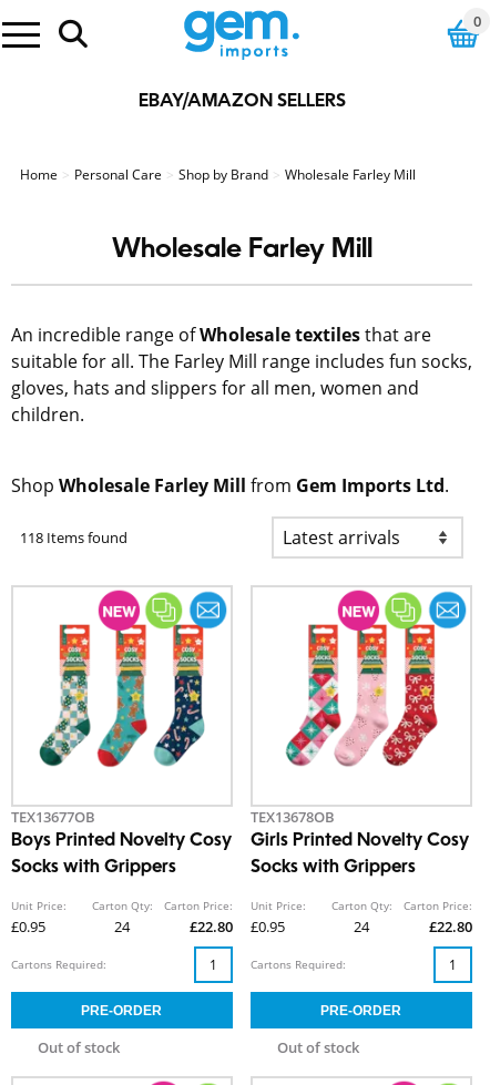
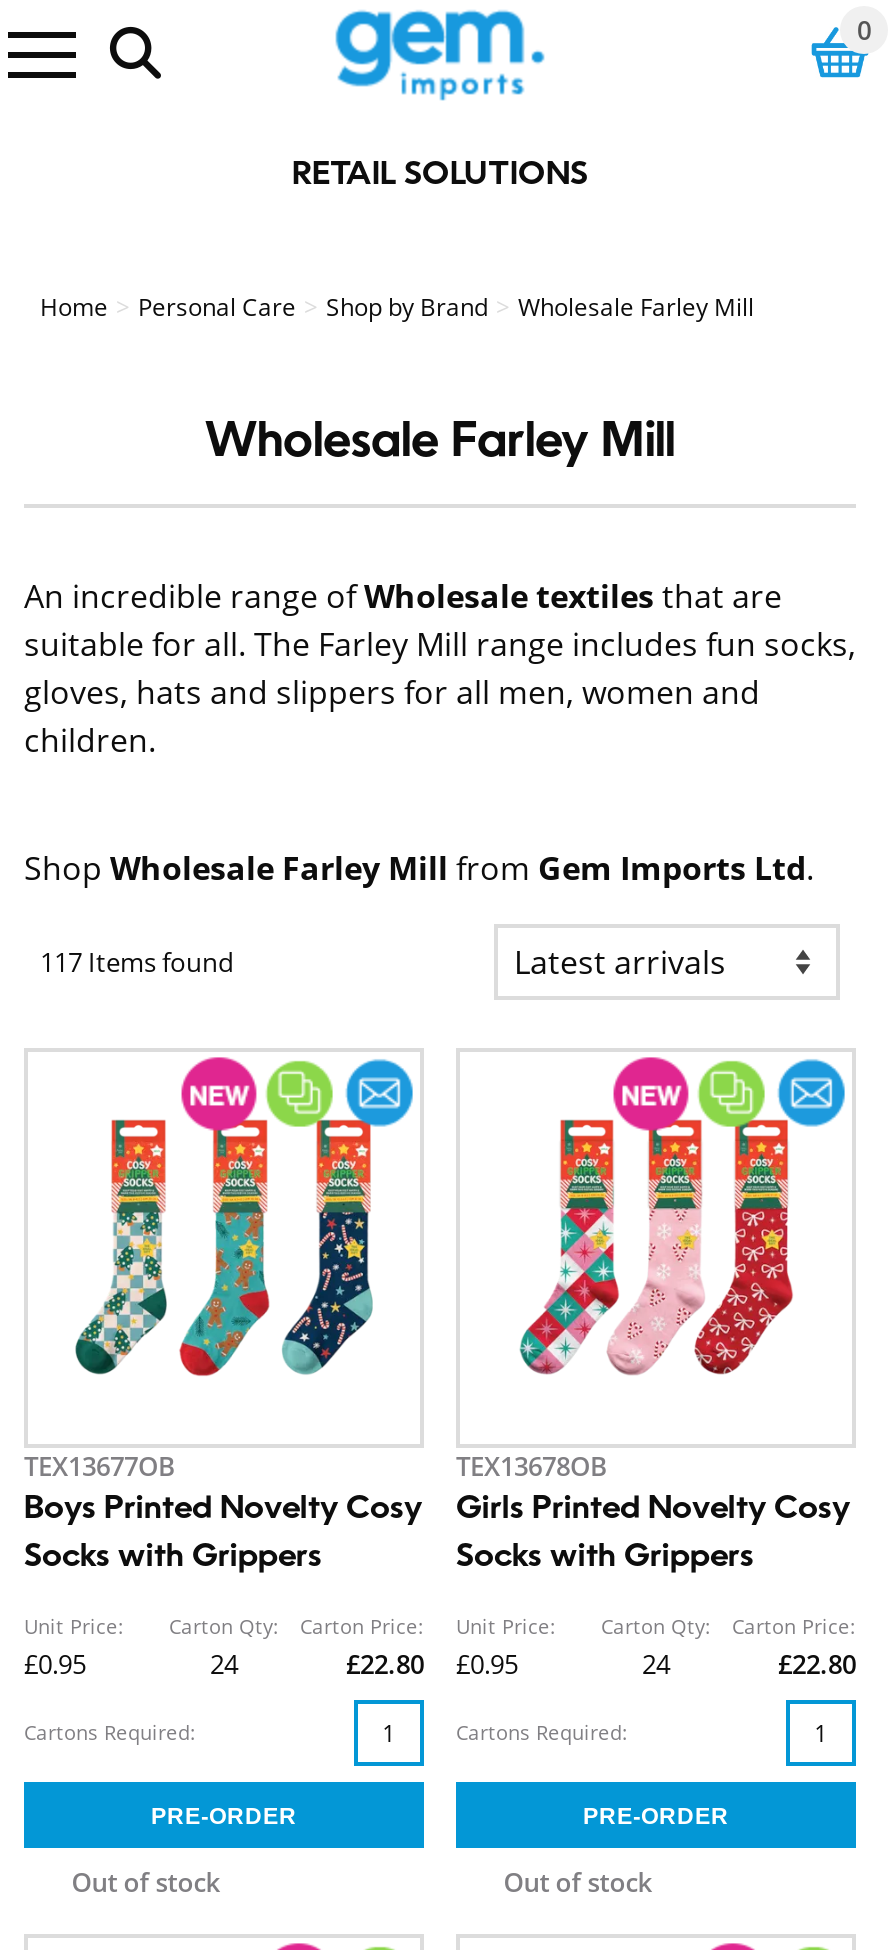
- EBAY/AMAZON SELLERS
+ RETAIL SOLUTIONS

- 118 Items found
+ 117 Items found
